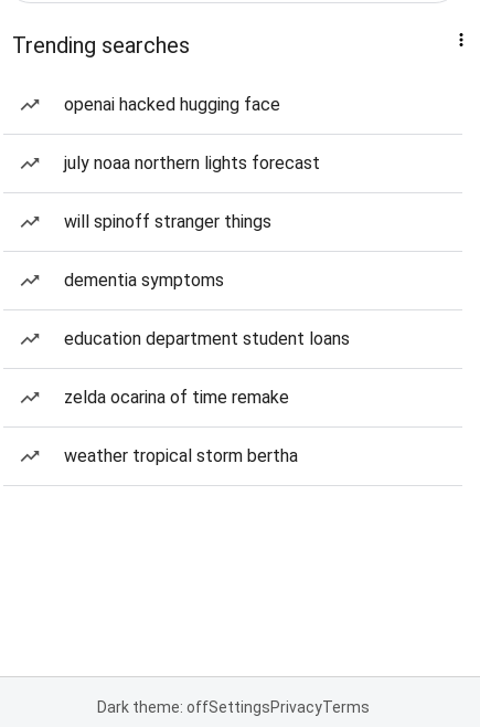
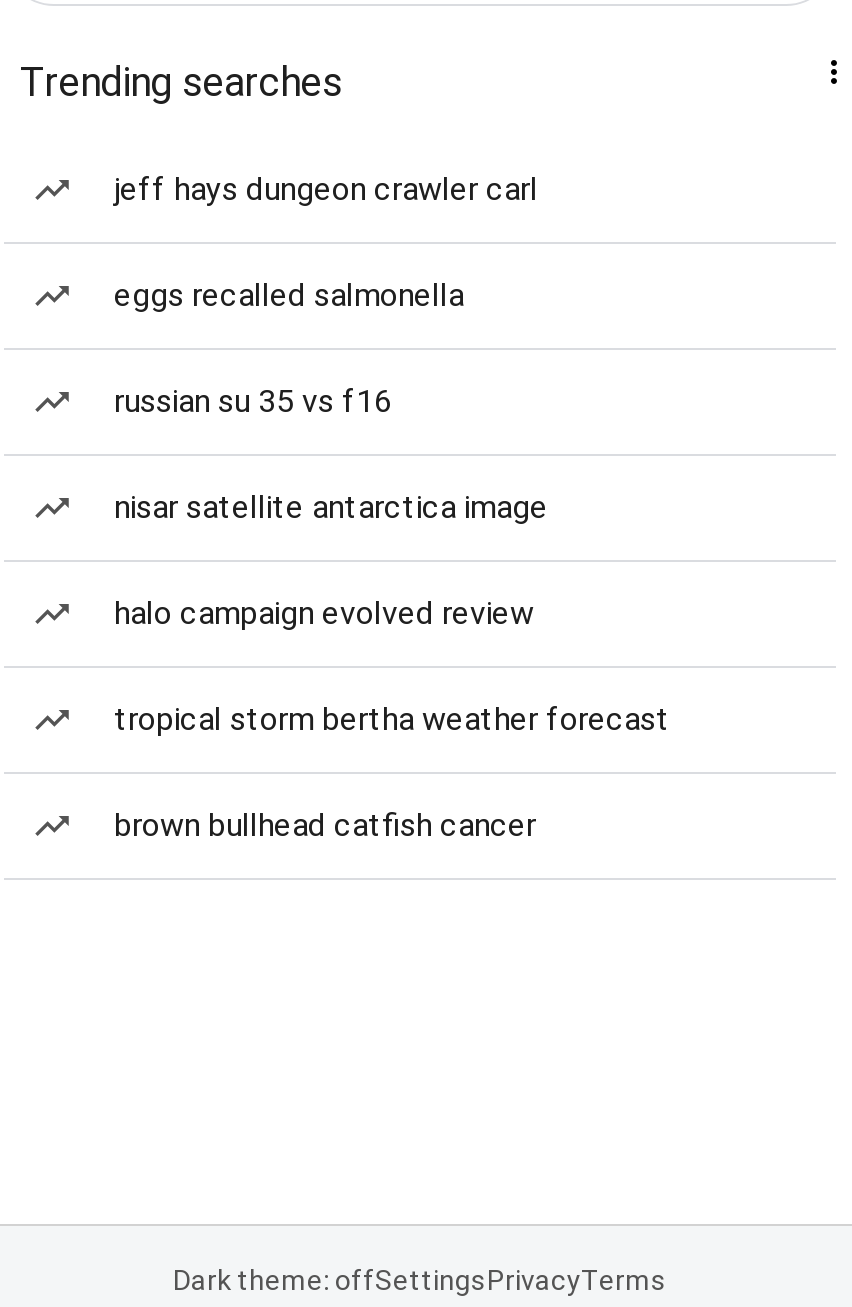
- openai hacked hugging face
+ jeff hays dungeon crawler carl

- july noaa northern lights forecast
+ eggs recalled salmonella

- will spinoff stranger things
+ russian su 35 vs f16

- dementia symptoms
+ nisar satellite antarctica image

- education department student loans
+ halo campaign evolved review

- zelda ocarina of time remake
+ tropical storm bertha weather forecast

- weather tropical storm bertha
+ brown bullhead catfish cancer
